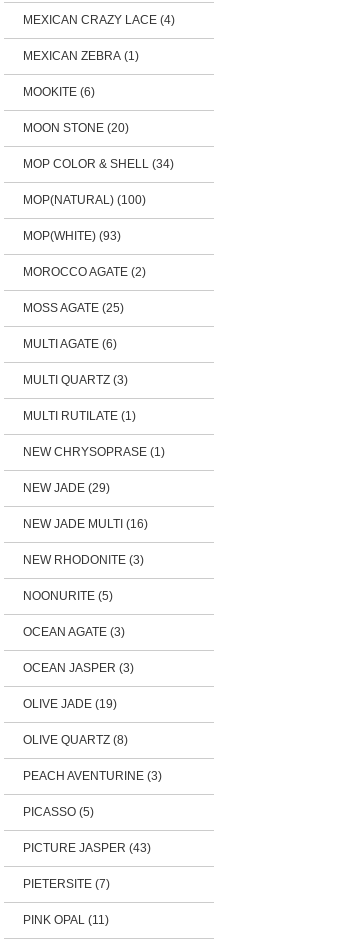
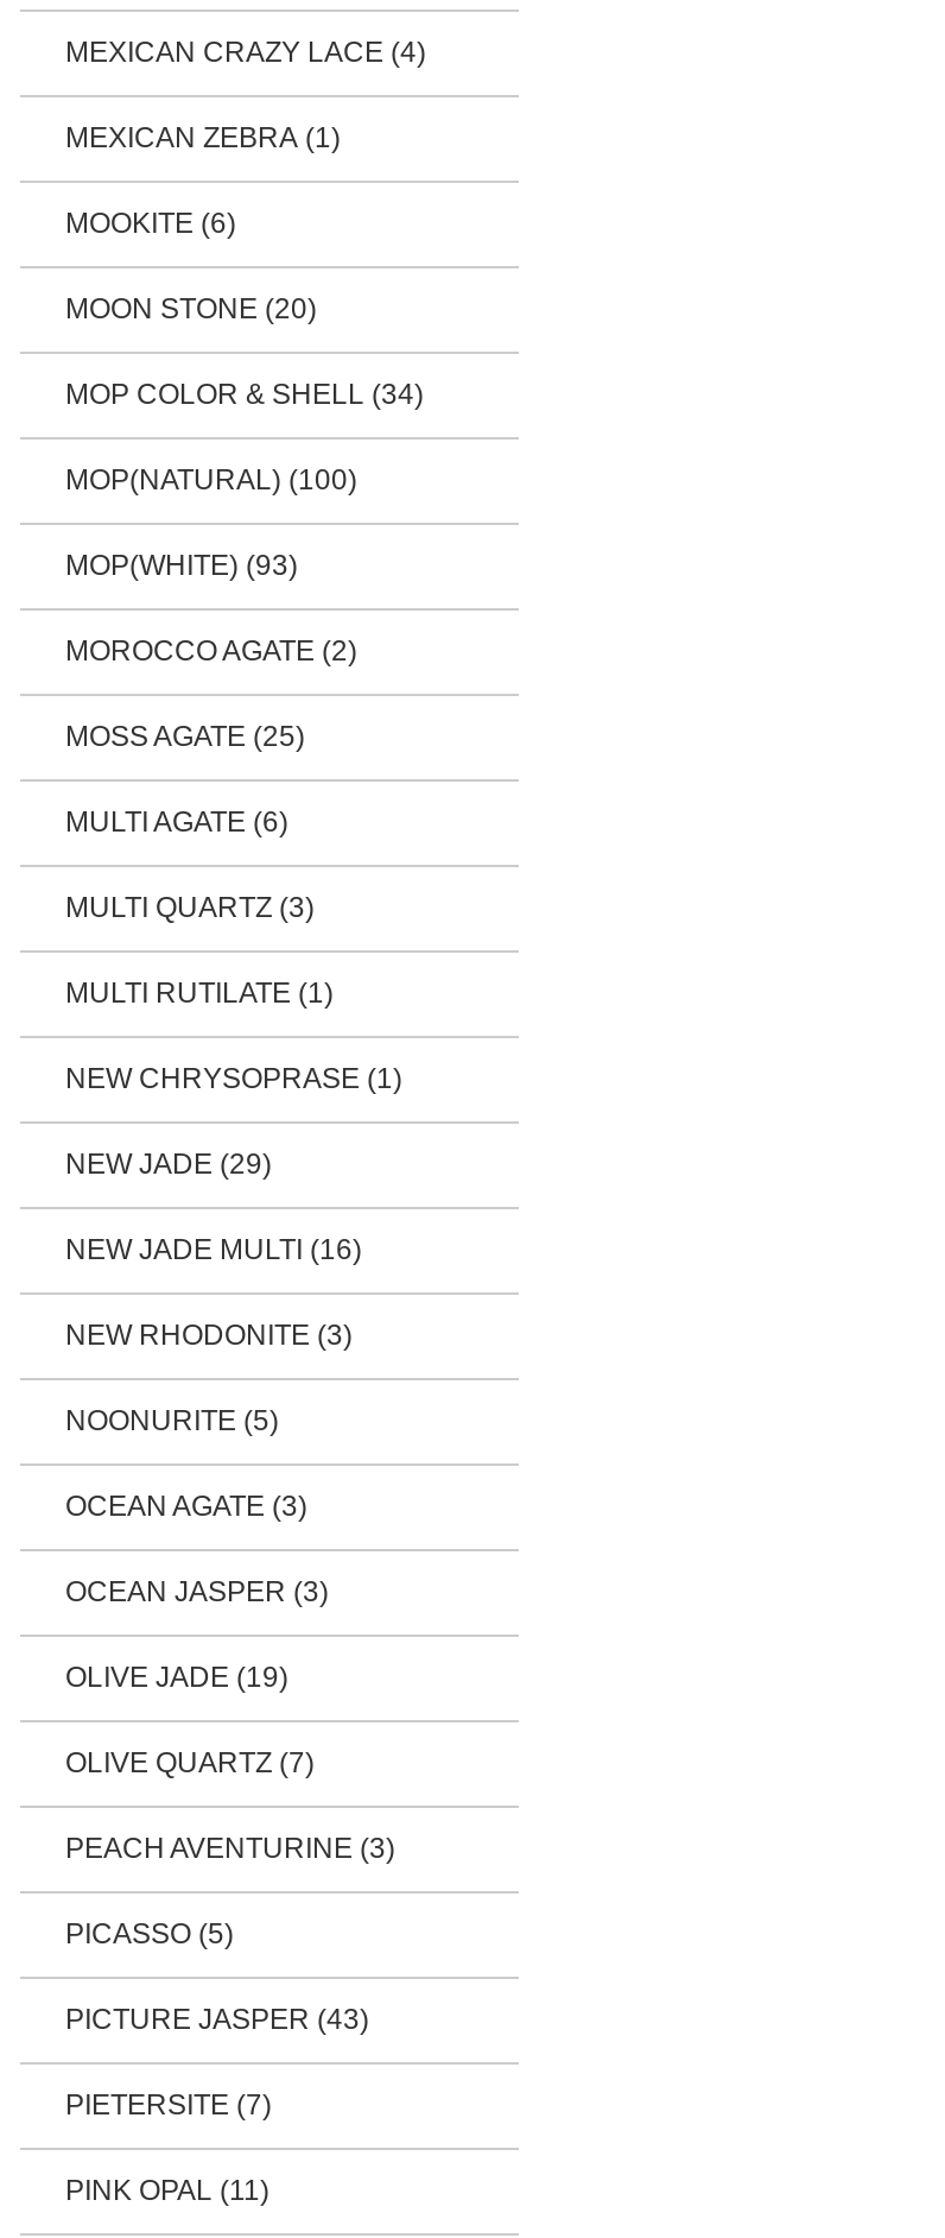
- OLIVE QUARTZ (8)
+ OLIVE QUARTZ (7)
